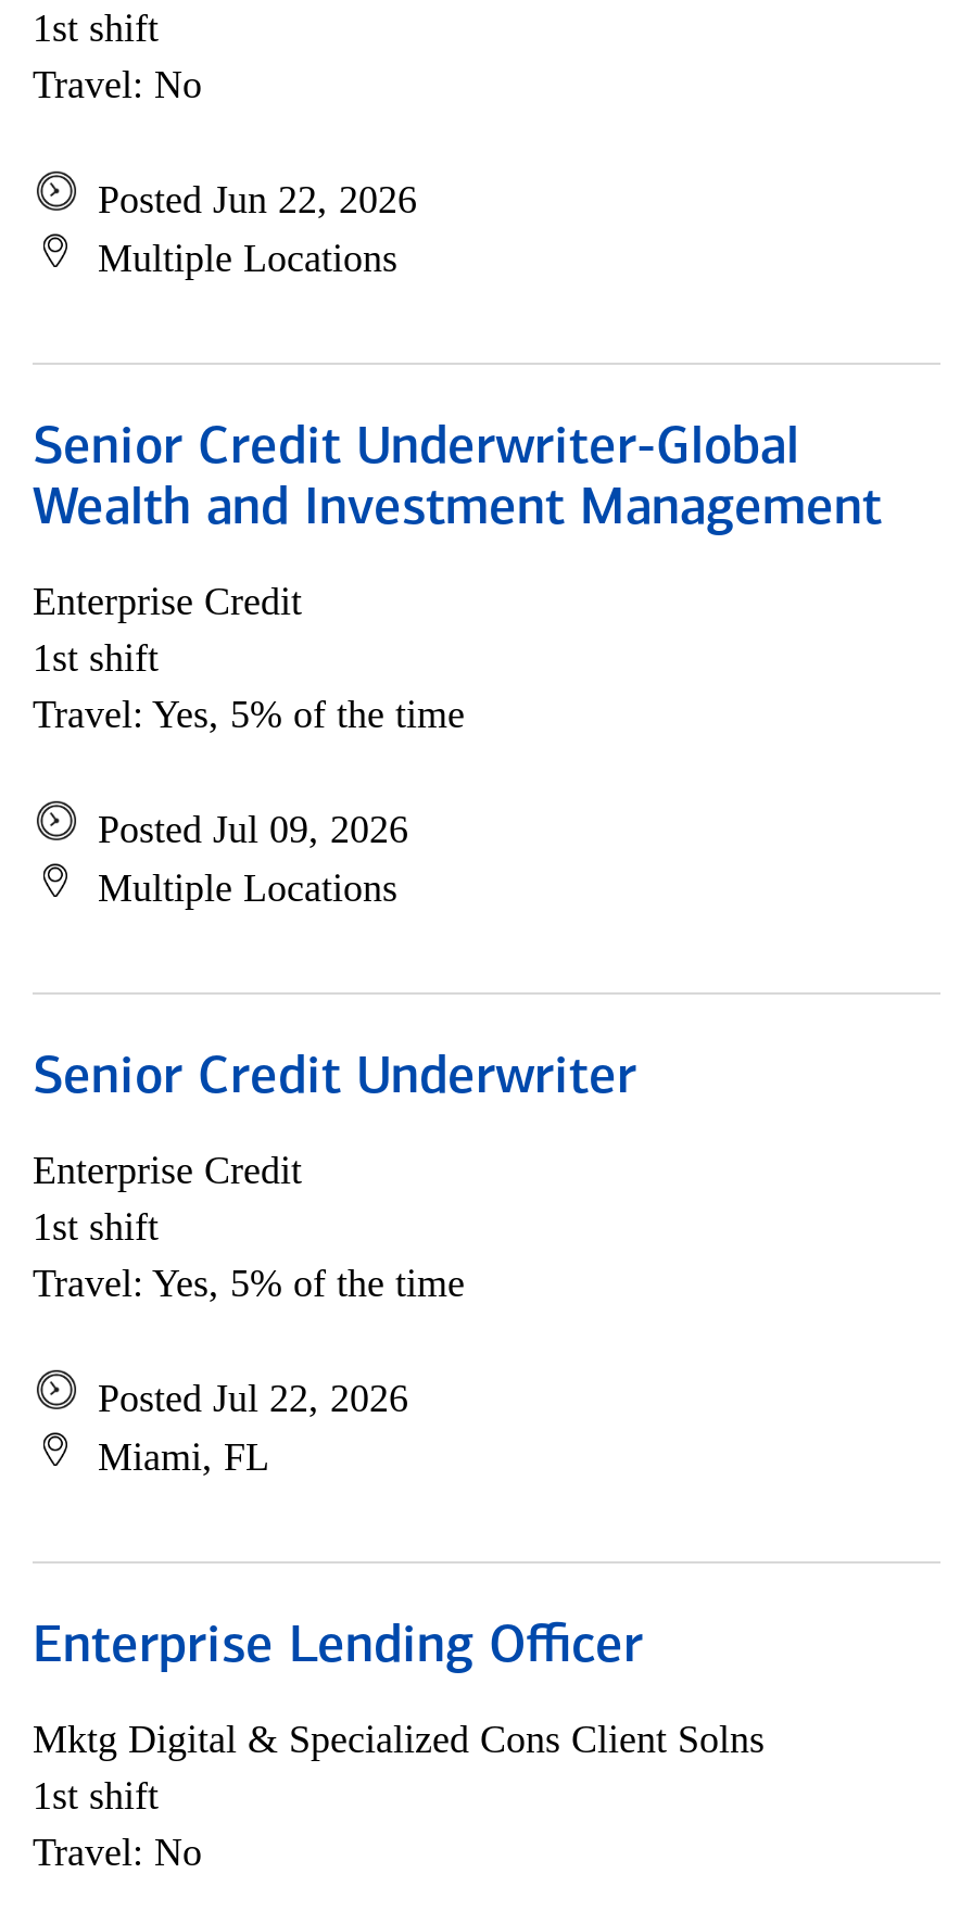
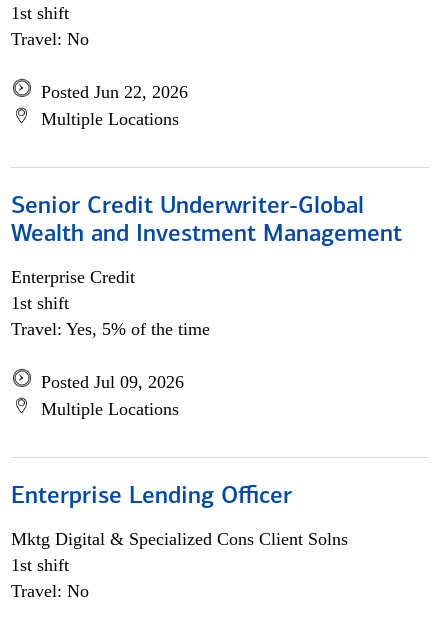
- Senior Credit Underwriter
- Enterprise Credit
- 1st shift
- Travel: Yes, 5% of the time
- Posted Jul 22, 2026
- Miami, FL
